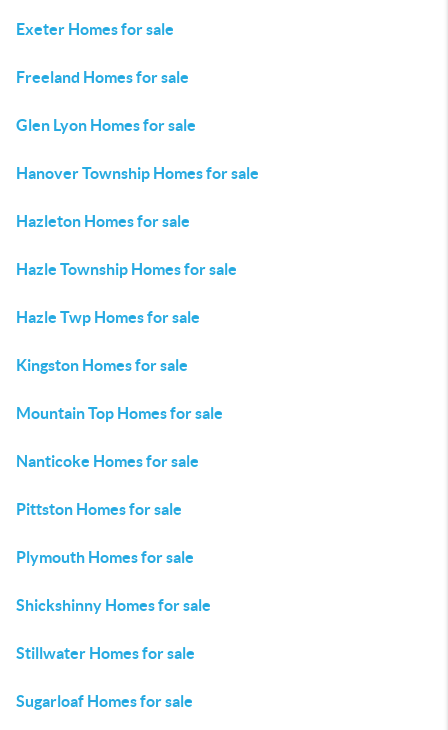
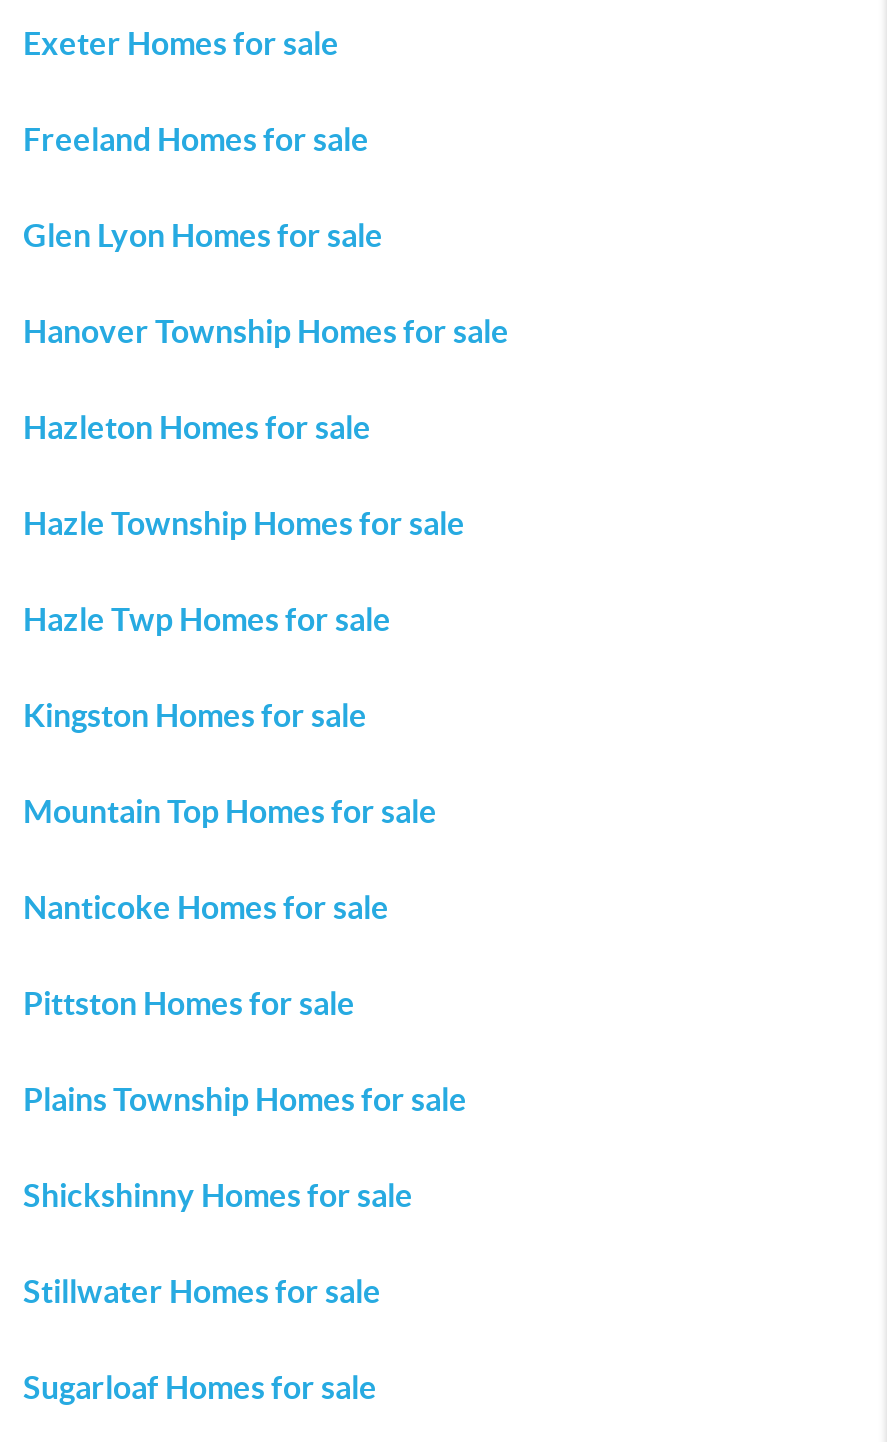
- Plymouth Homes for sale
+ Plains Township Homes for sale
